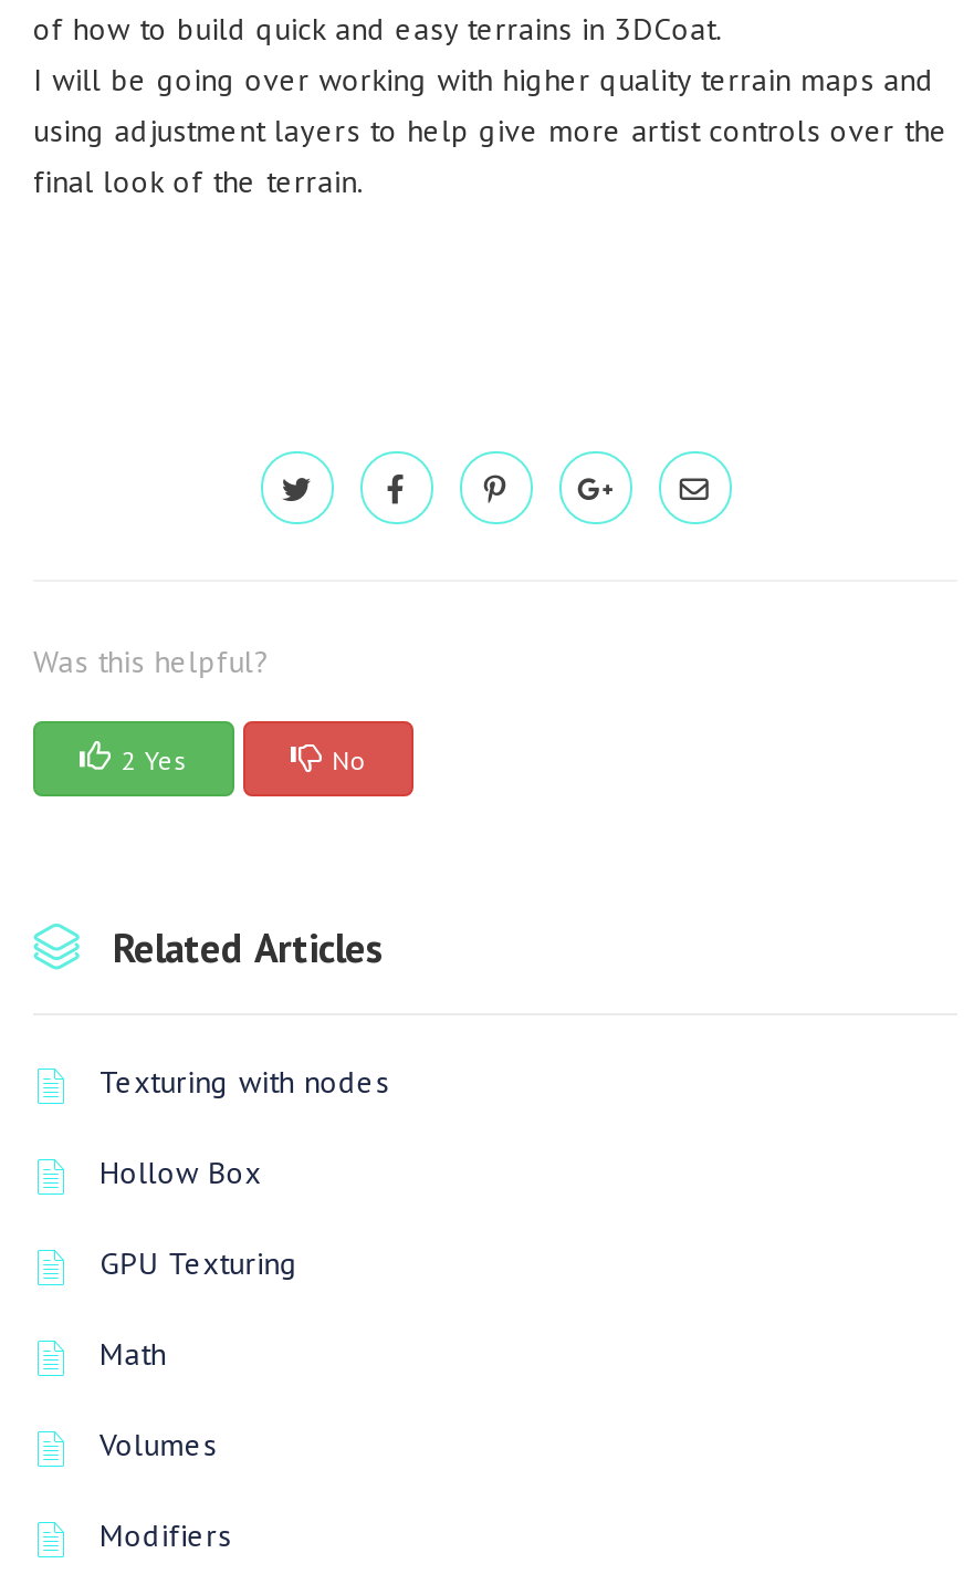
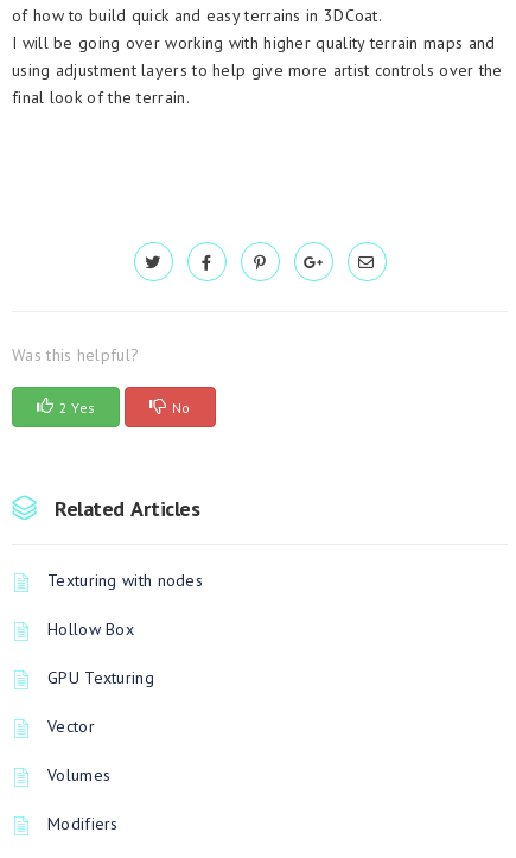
- Math
+ Vector
